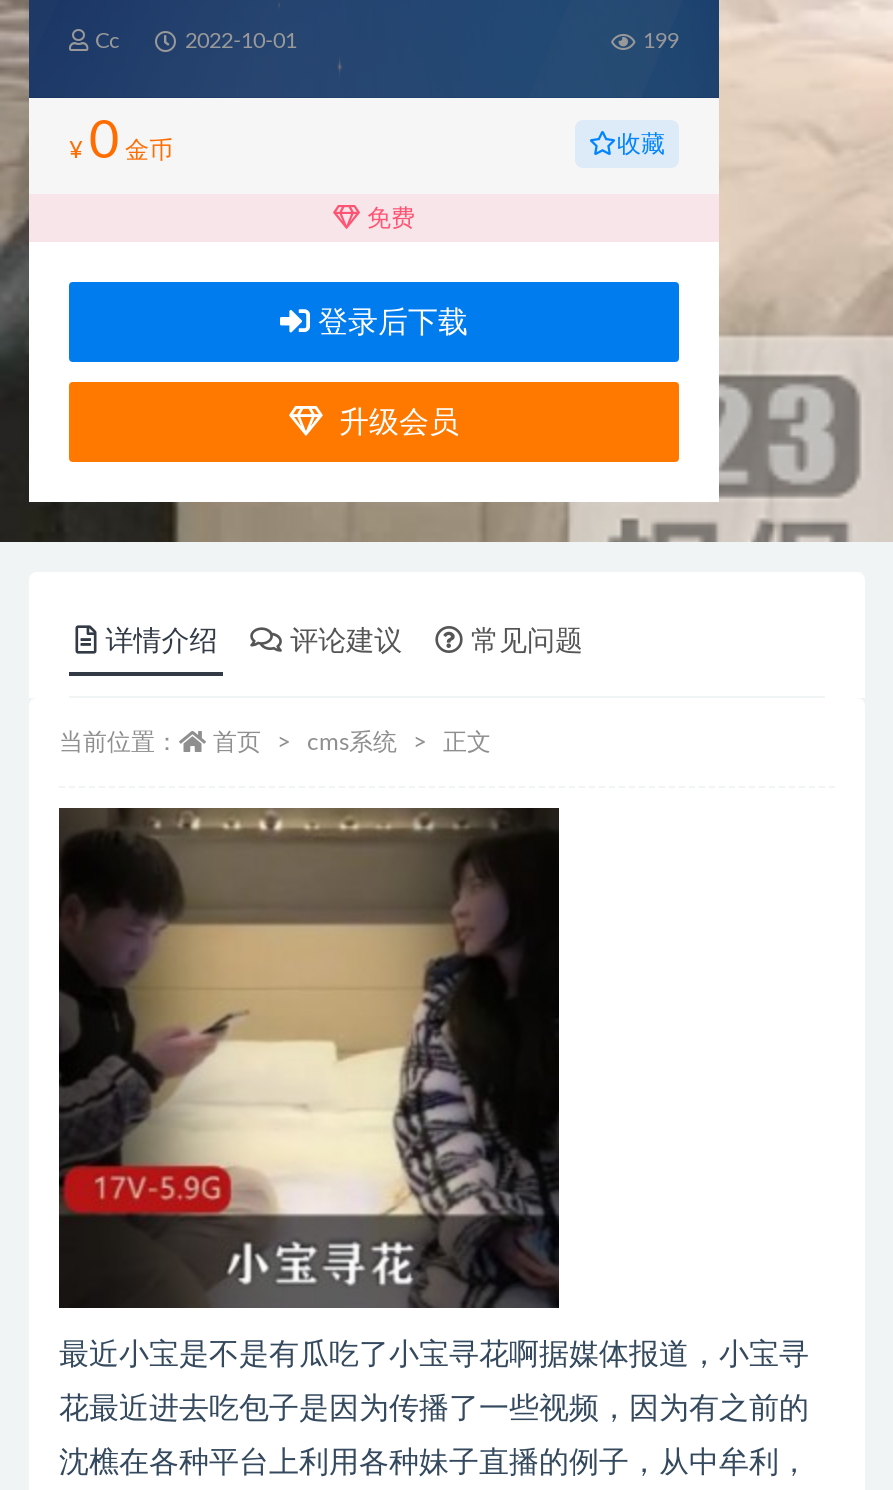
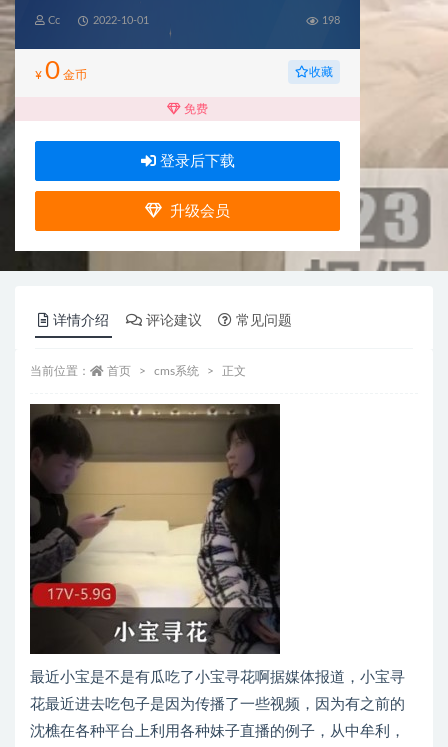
- 199
+ 198
